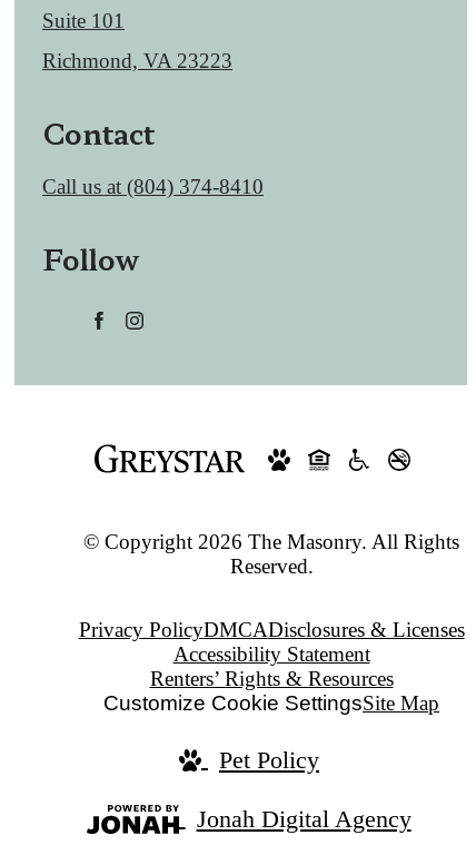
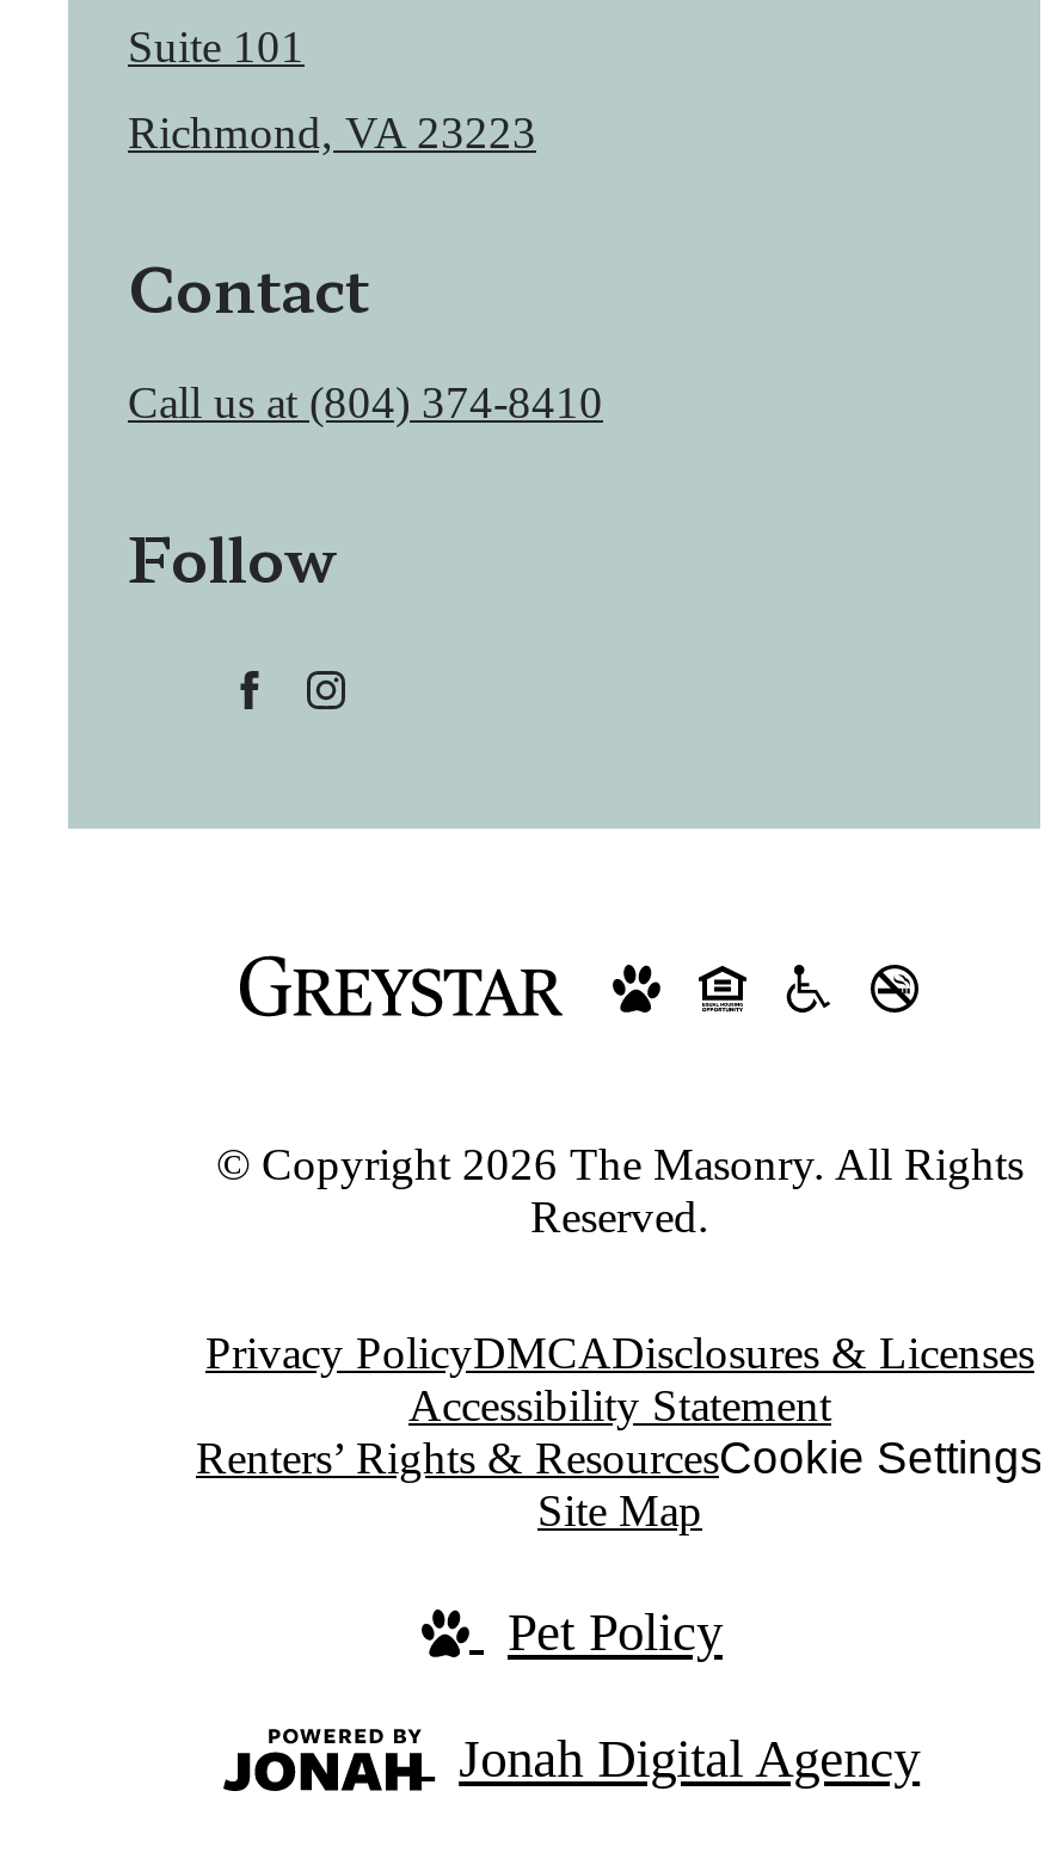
- Renters’ Rights & Resources
- Customize Cookie SettingsSite Map
+ Renters’ Rights & ResourcesCookie Settings
+ Site Map
